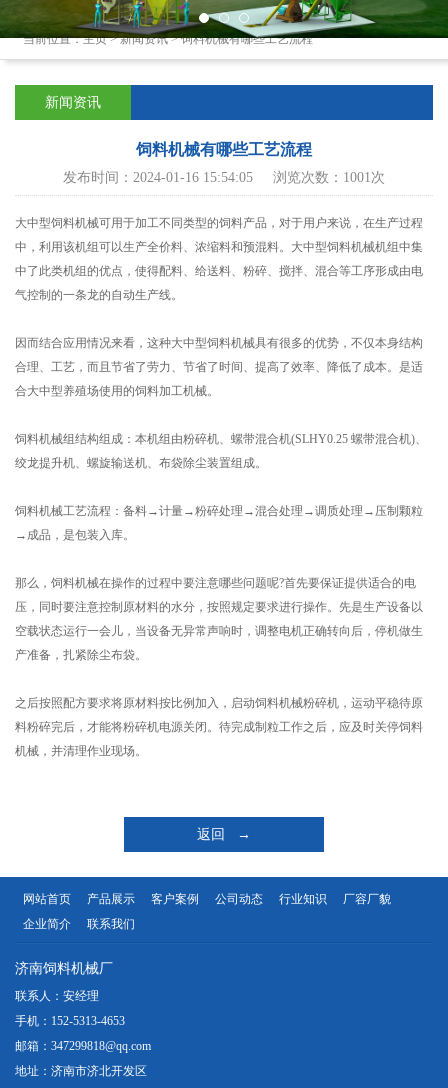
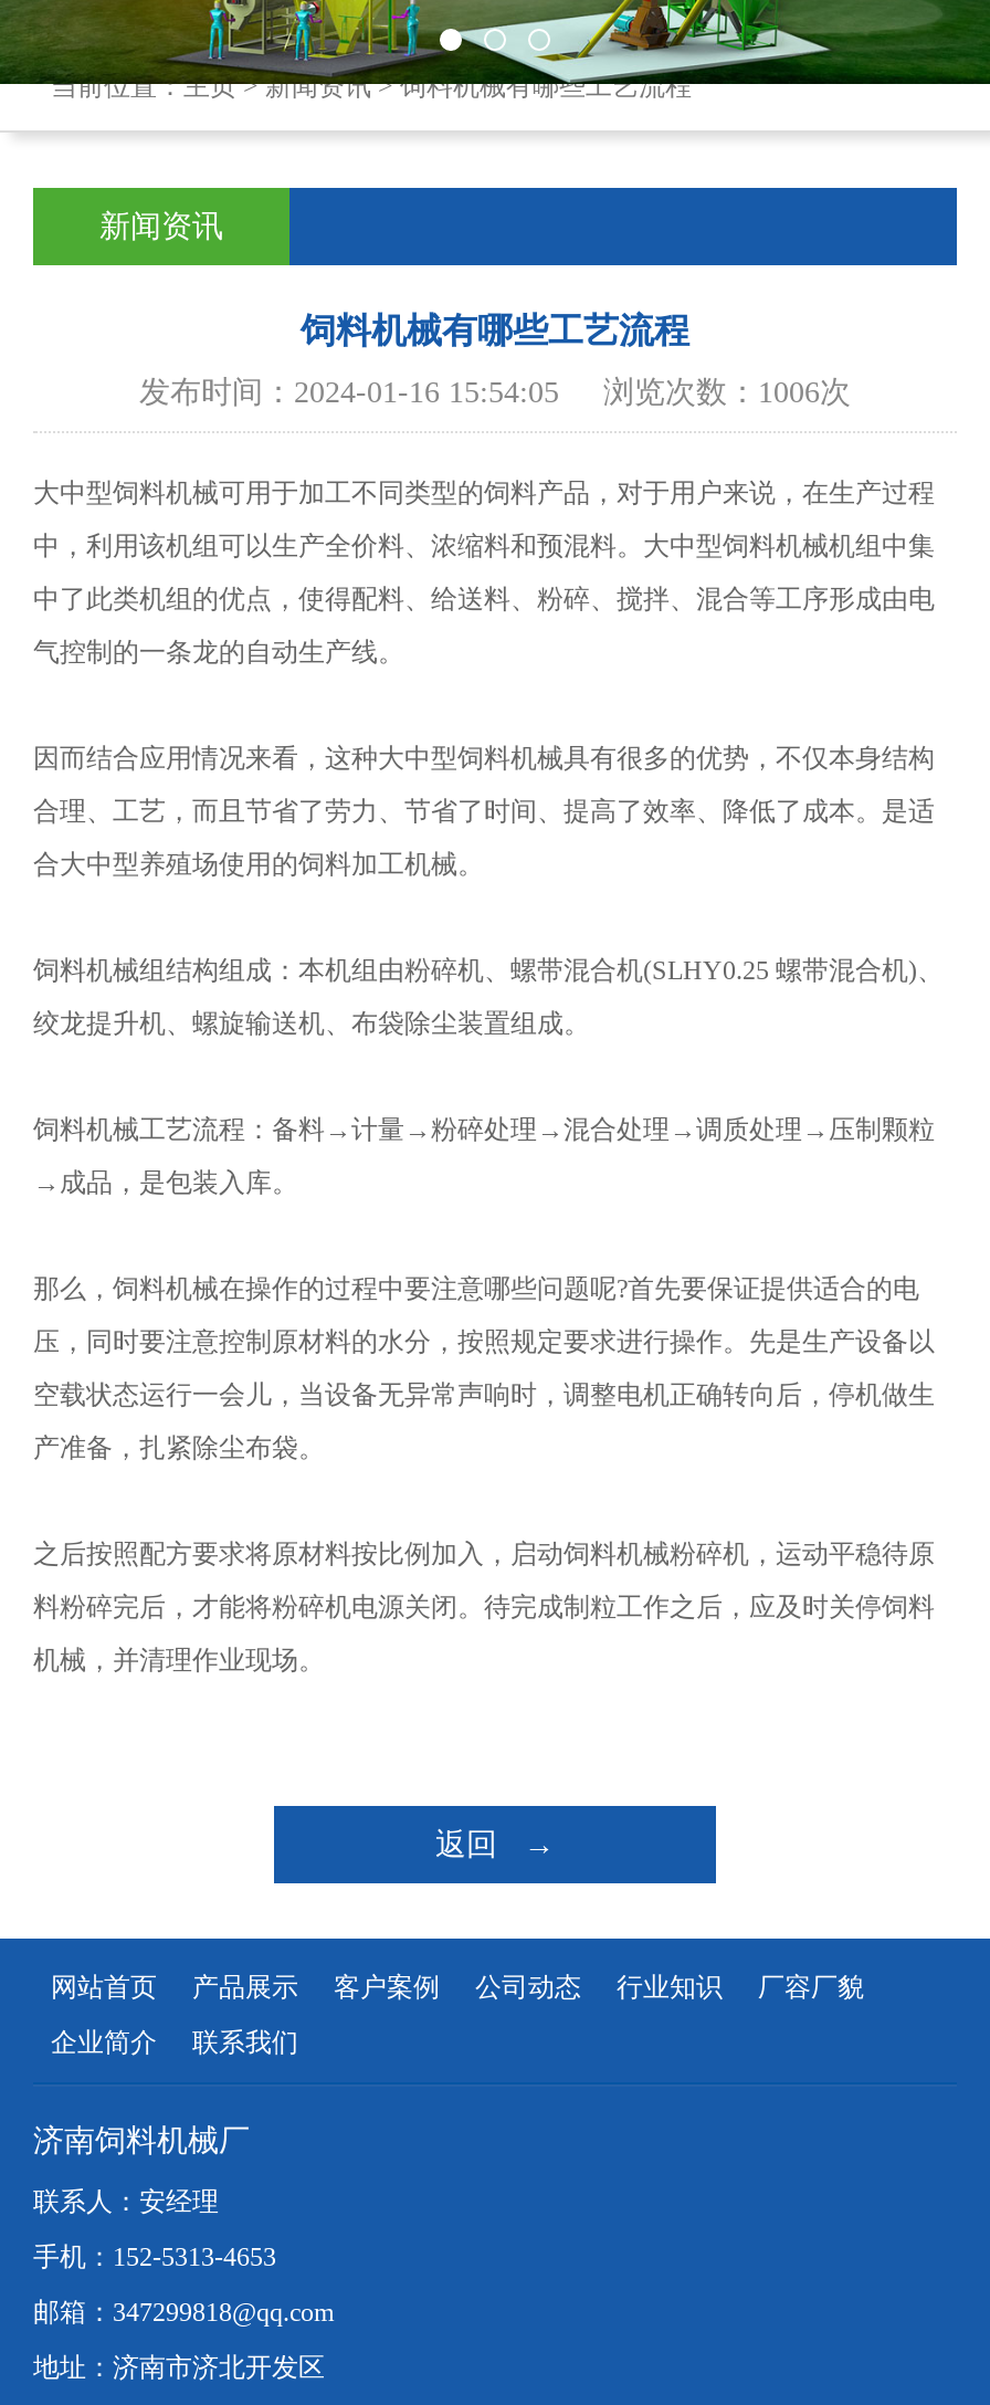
- 发布时间：2024-01-16 15:54:05 浏览次数：1001次
+ 发布时间：2024-01-16 15:54:05 浏览次数：1006次
